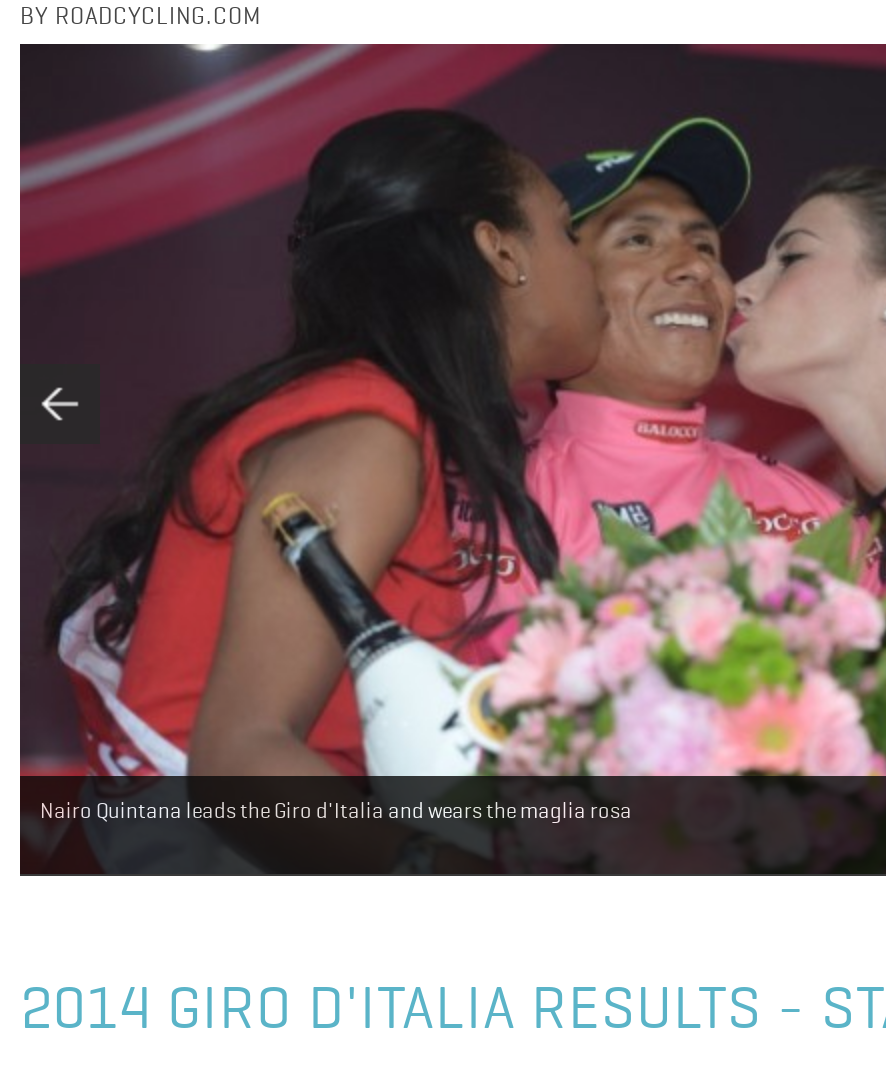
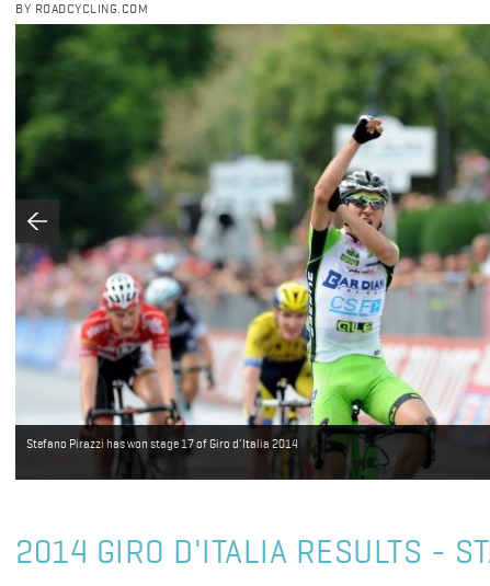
- [image]
- Nairo Quintana leads the Giro d'Italia and wears the maglia rosa
+ [image]
+ Stefano Pirazzi has won stage 17 of Giro d'Italia 2014
